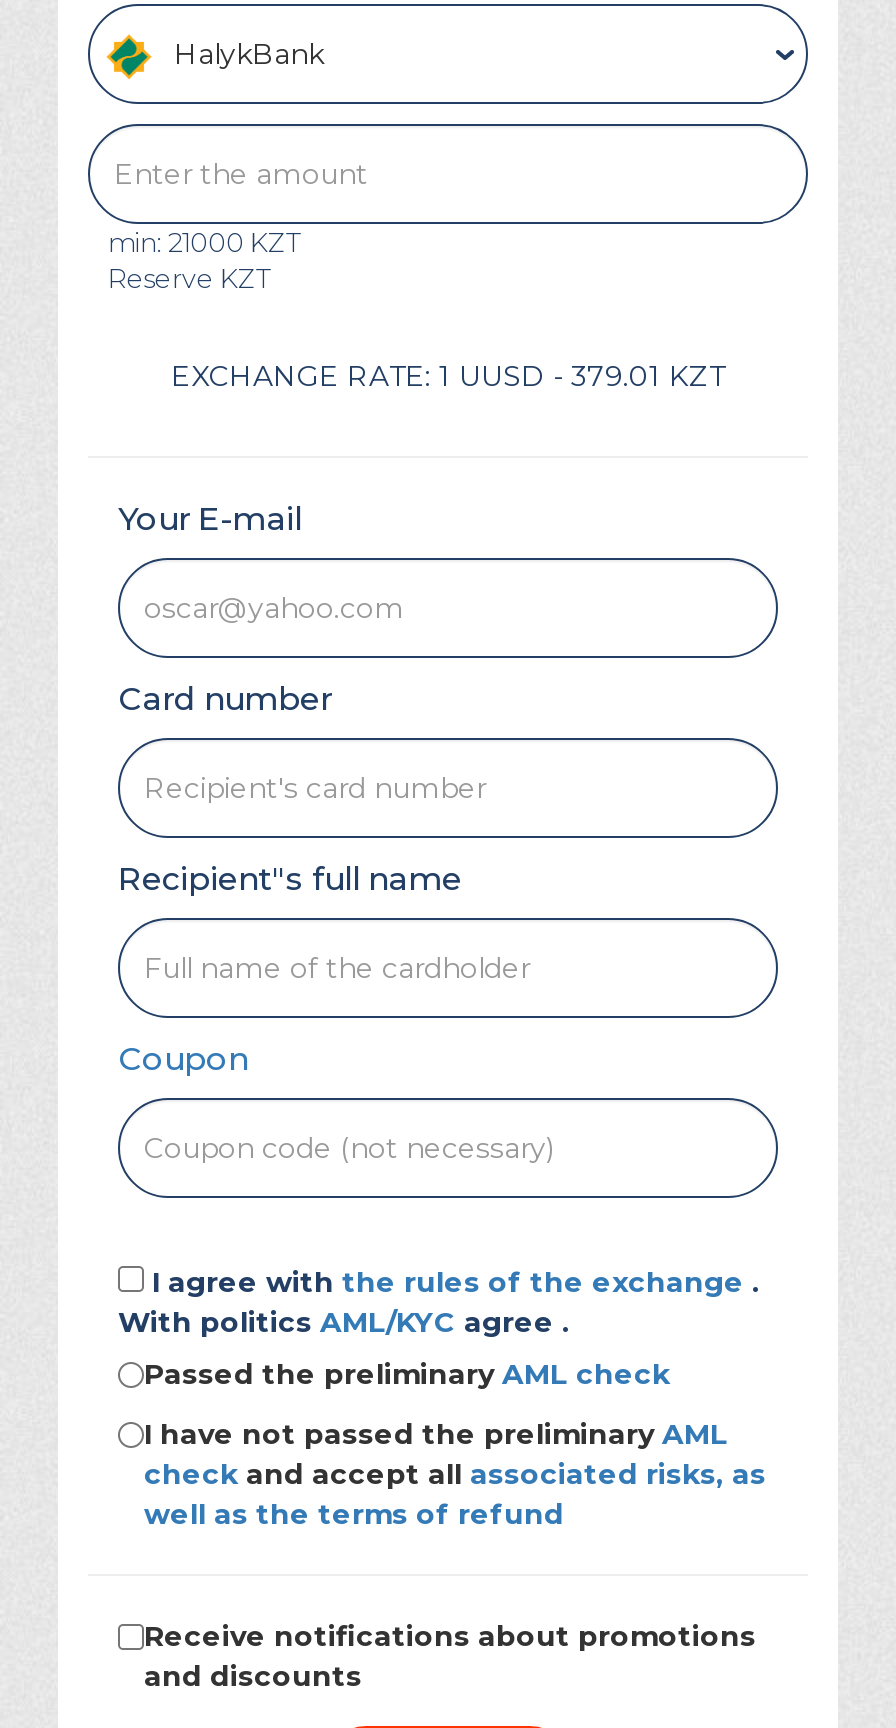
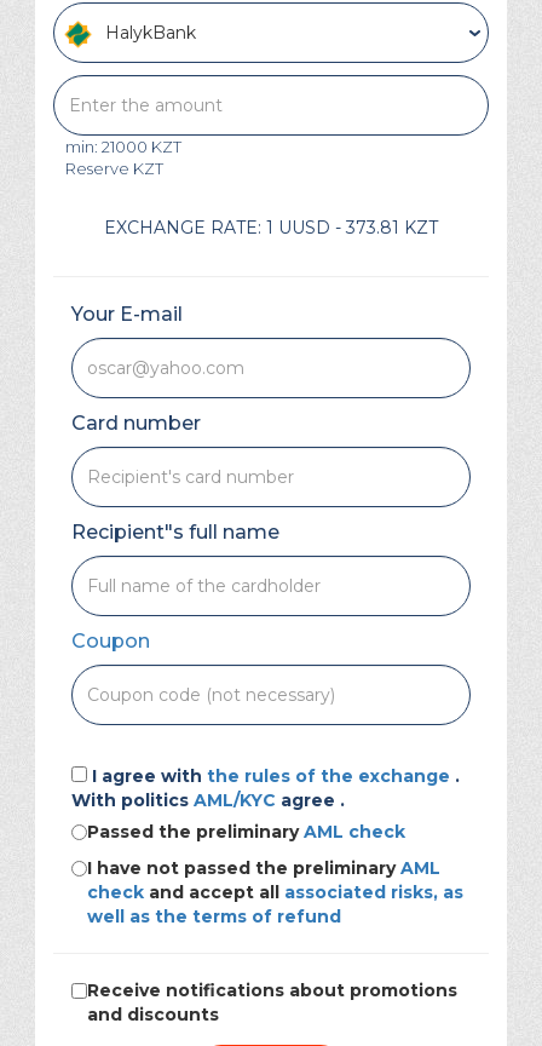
- EXCHANGE RATE: 1 UUSD - 379.01 KZT
+ EXCHANGE RATE: 1 UUSD - 373.81 KZT
